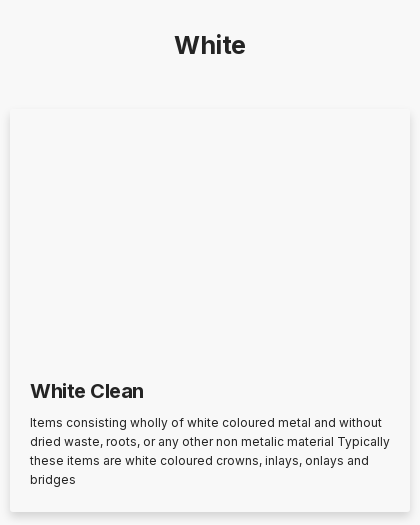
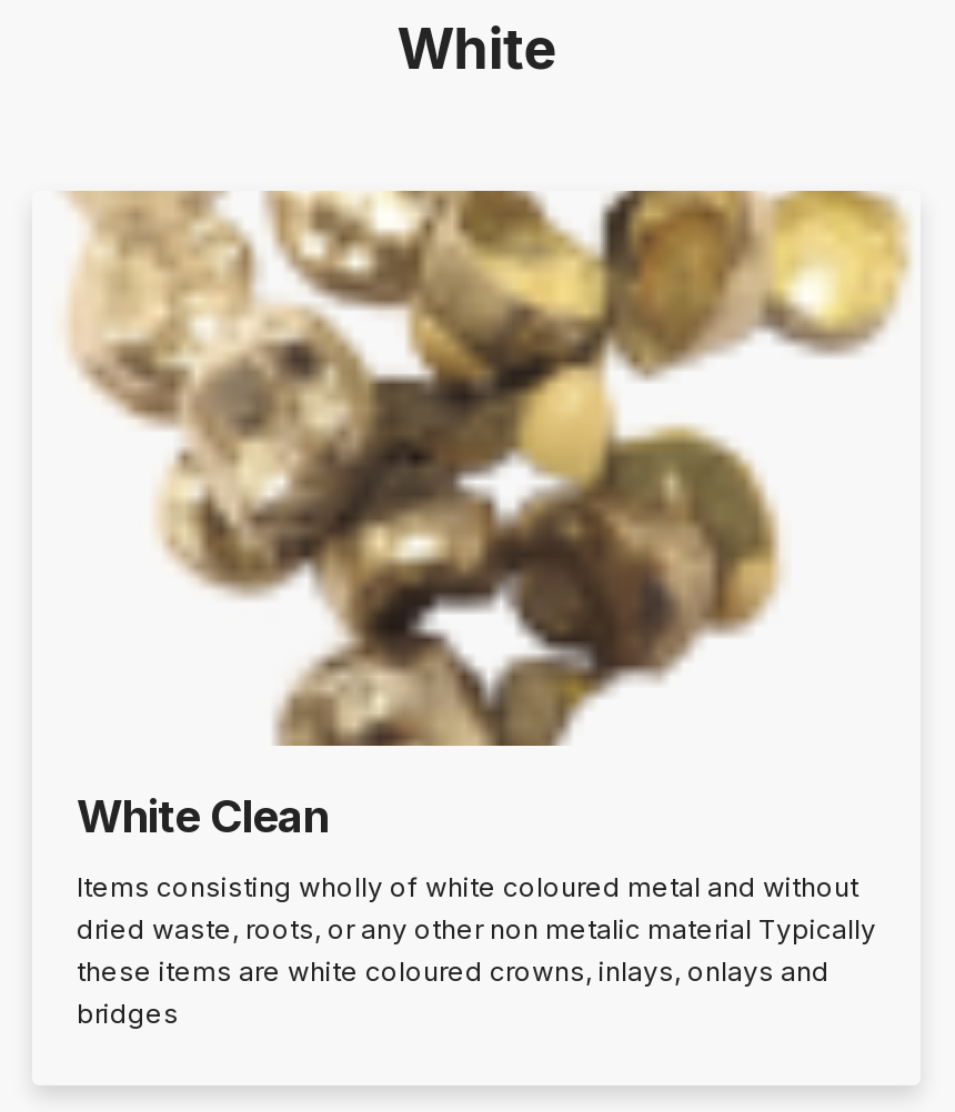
+ [image]
